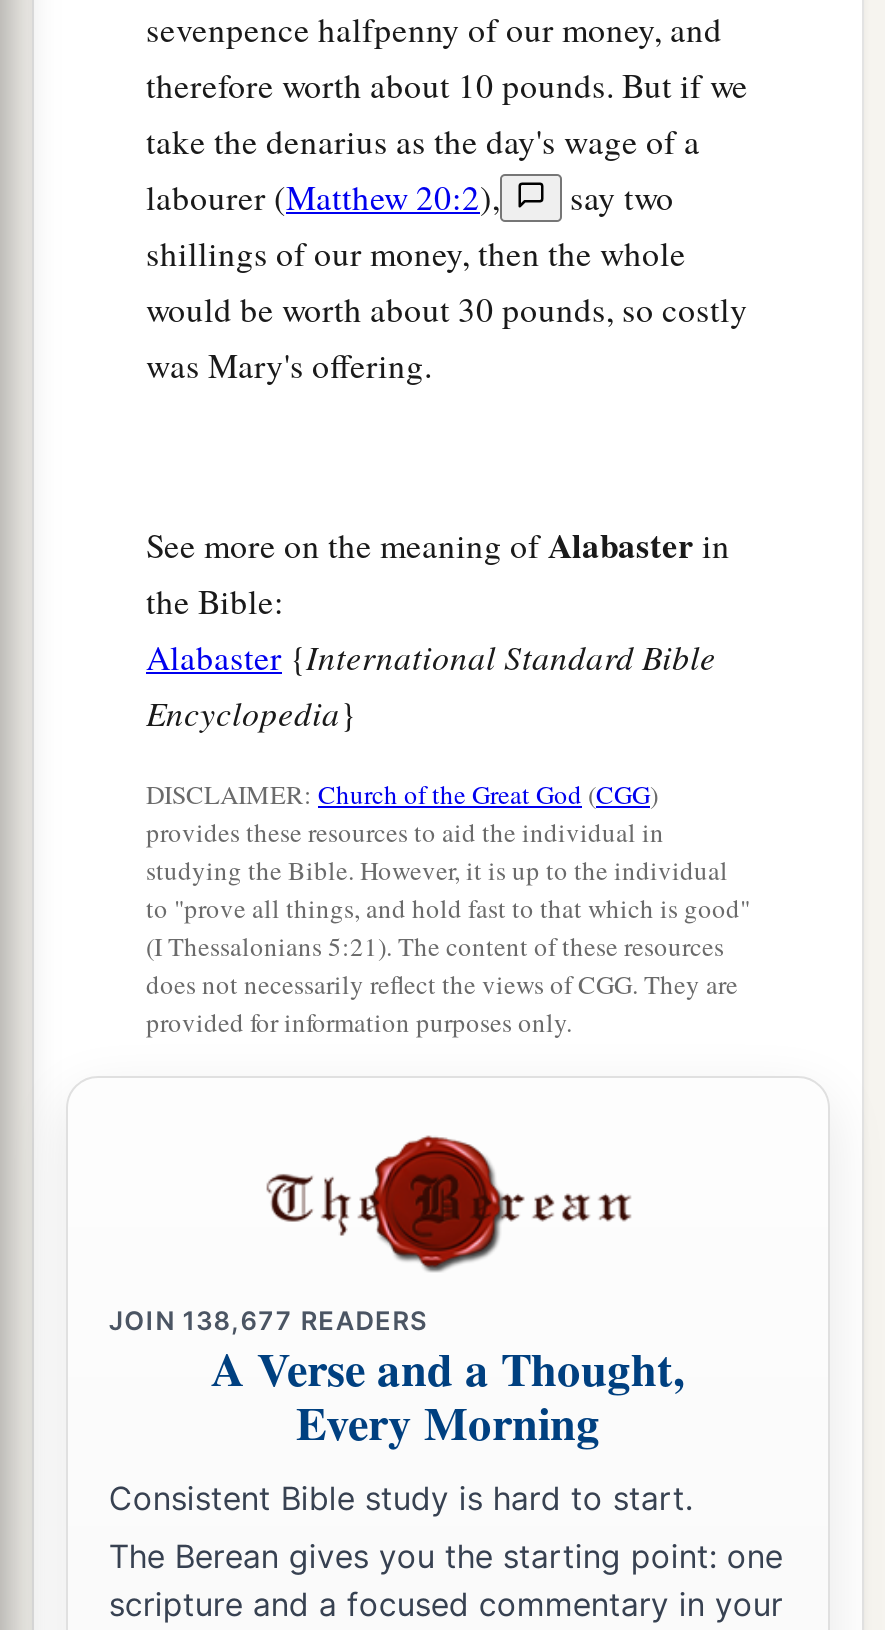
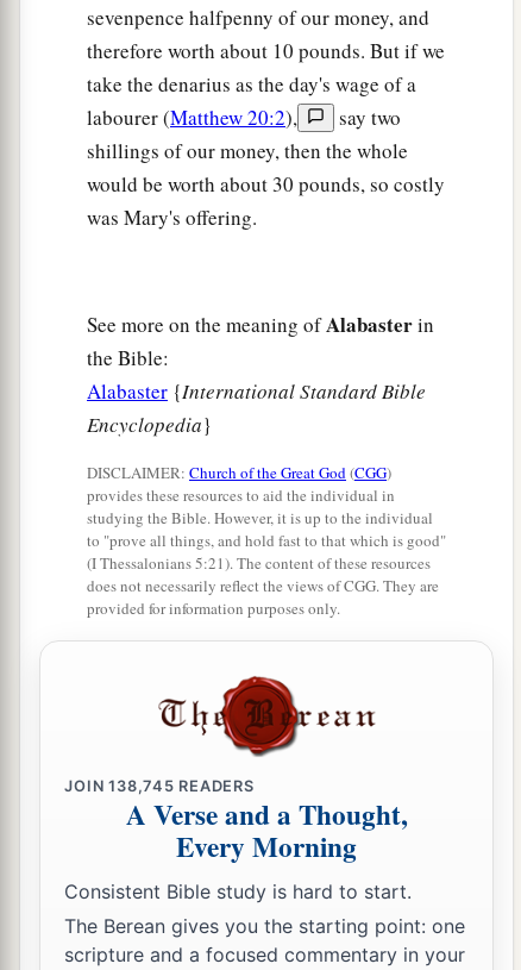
- JOIN 138,677 READERS
+ JOIN 138,745 READERS
